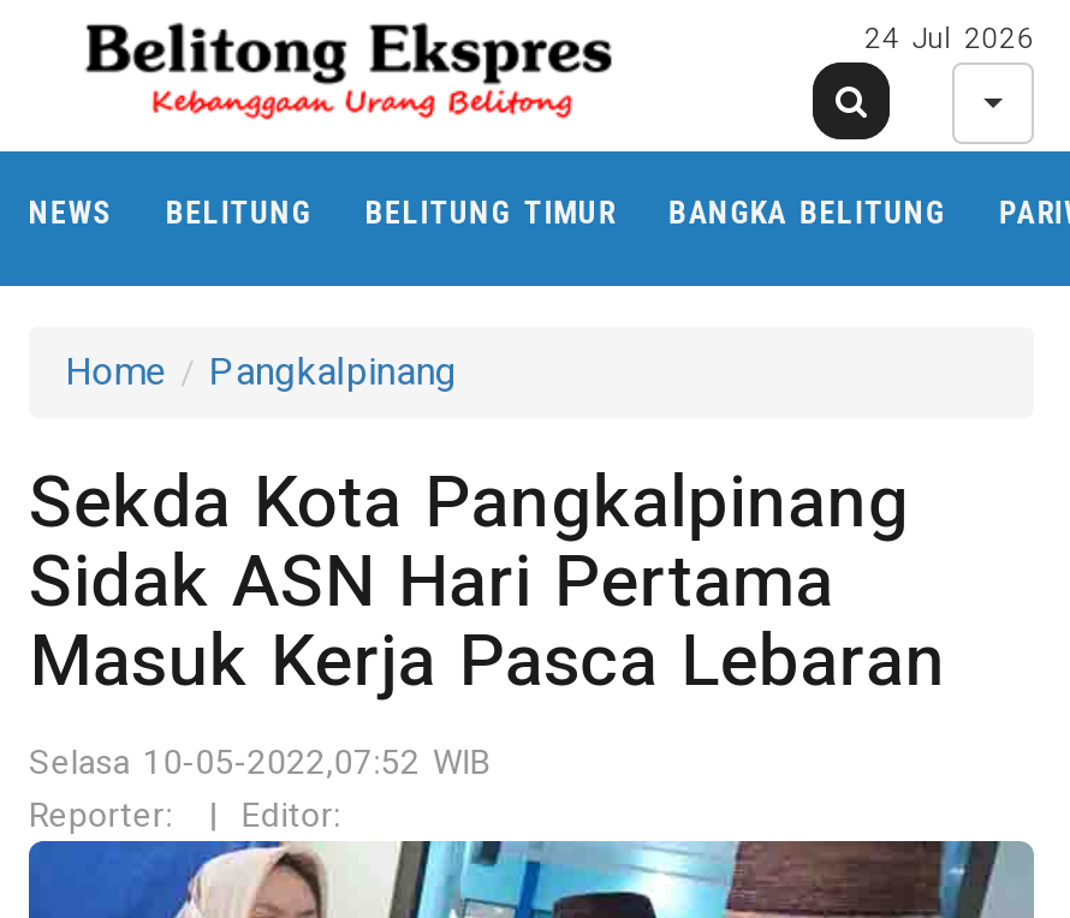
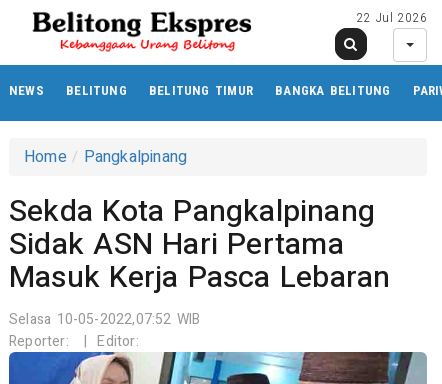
- 24 Jul 2026
+ 22 Jul 2026
